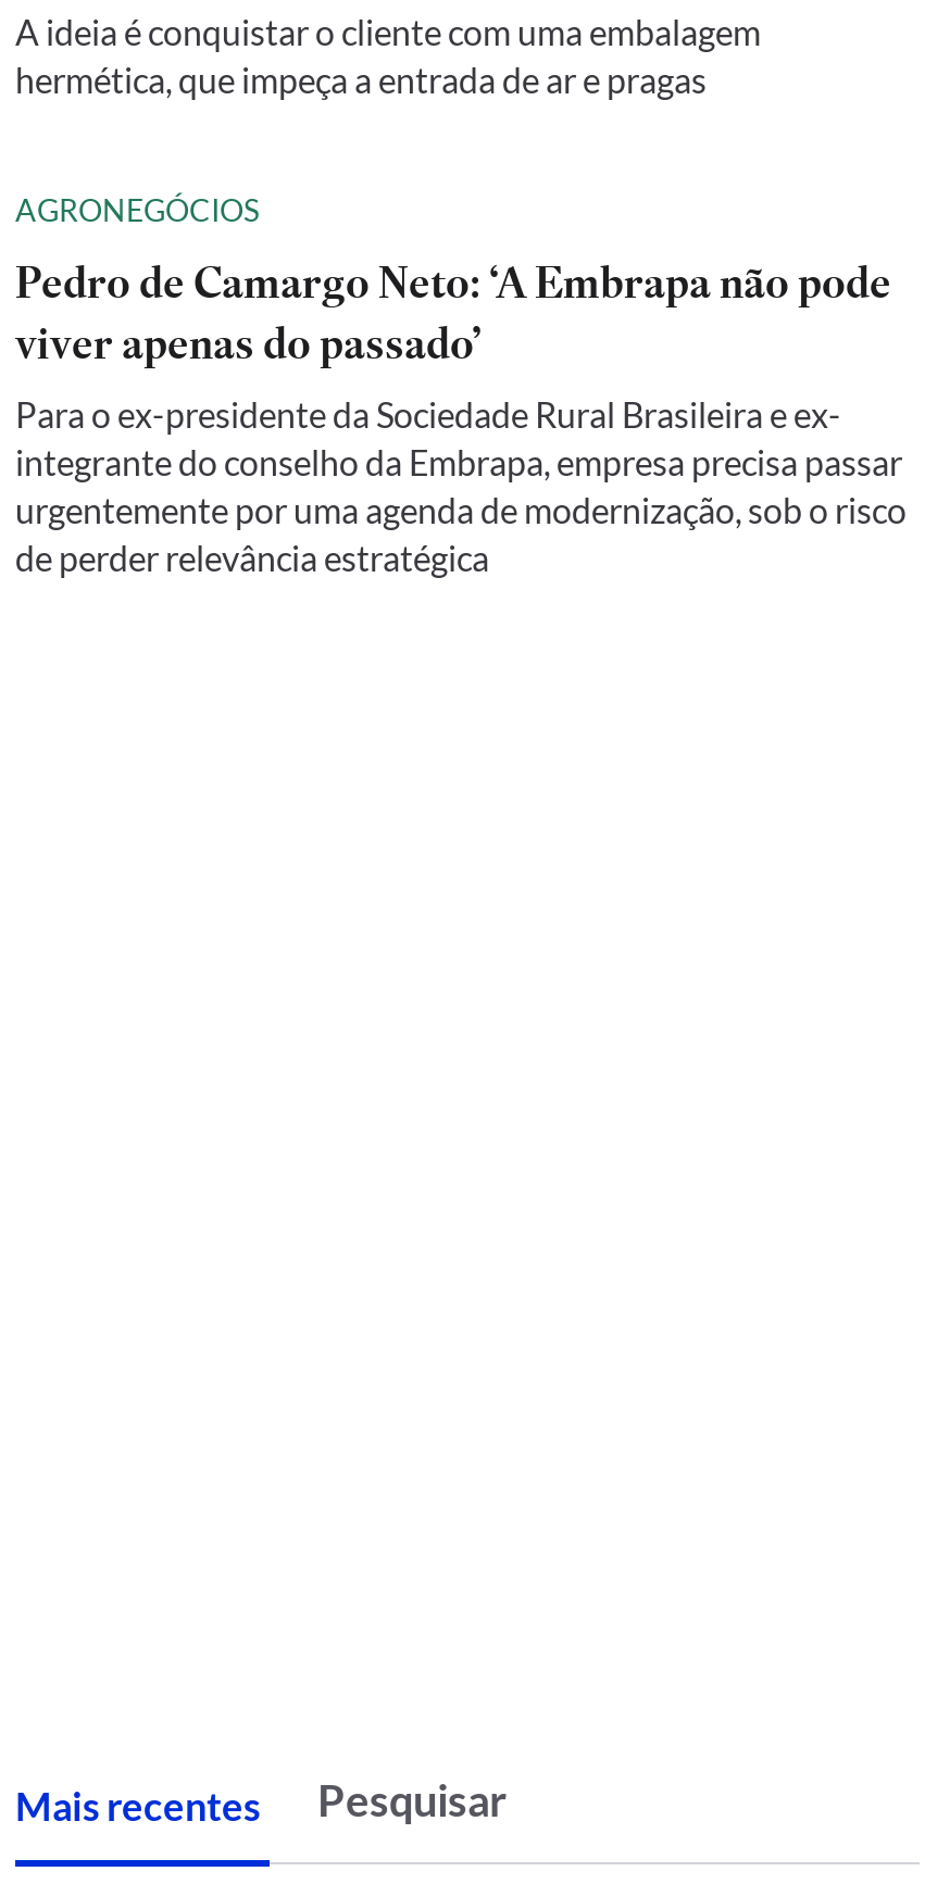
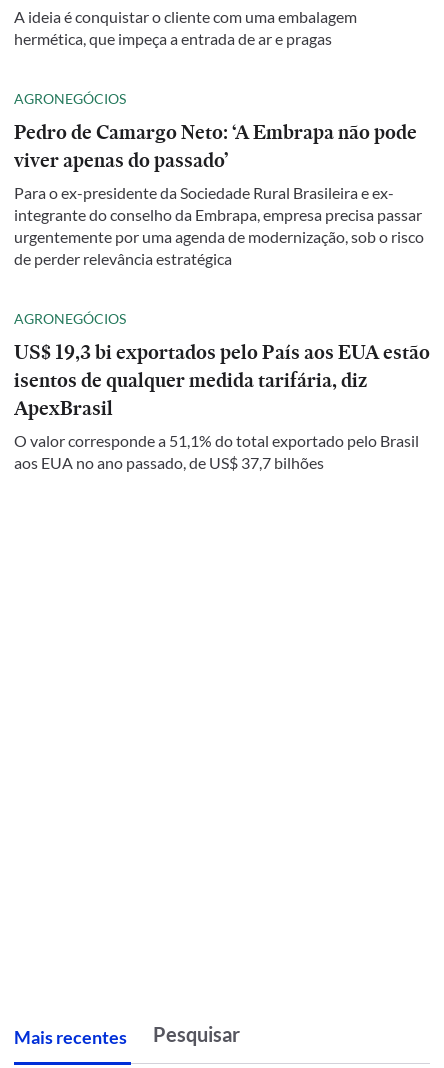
+ AGRONEGÓCIOS
+ US$ 19,3 bi exportados pelo País aos EUA estão
+ isentos de qualquer medida tarifária, diz
+ ApexBrasil
+ O valor corresponde a 51,1% do total exportado pelo Brasil
+ aos EUA no ano passado, de US$ 37,7 bilhões
